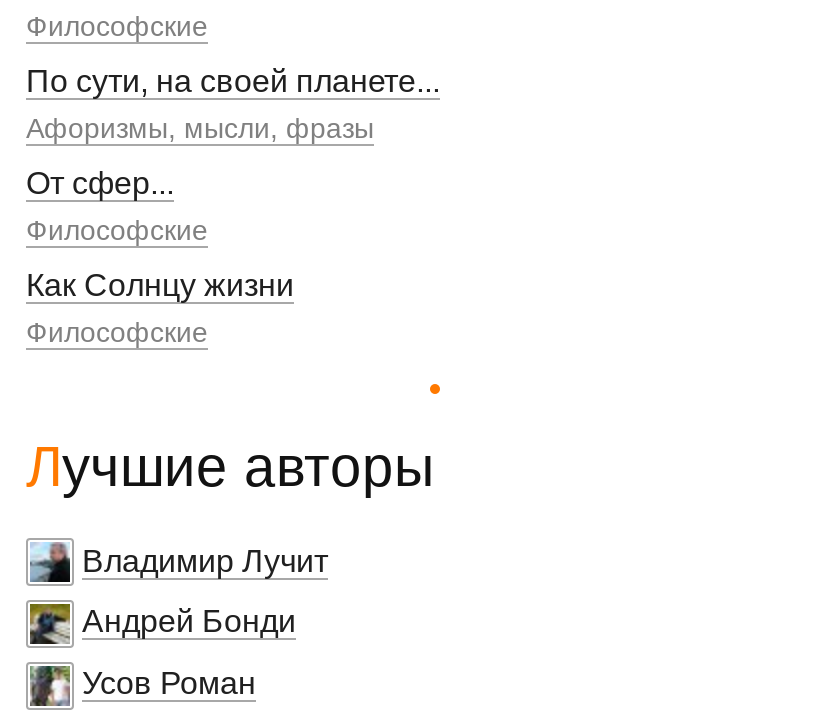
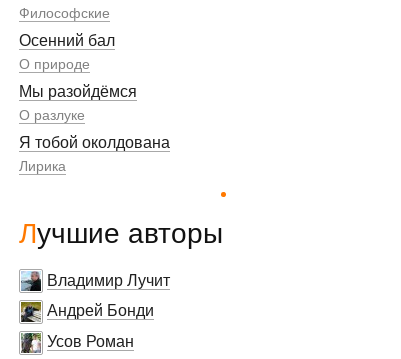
- По сути, на своей планете...
- Афоризмы, мысли, фразы
+ Осенний бал
+ О природе

- От сфер...
- Философские
+ Мы разойдёмся
+ О разлуке

- Как Солнцу жизни
- Философские
+ Я тобой околдована
+ Лирика
